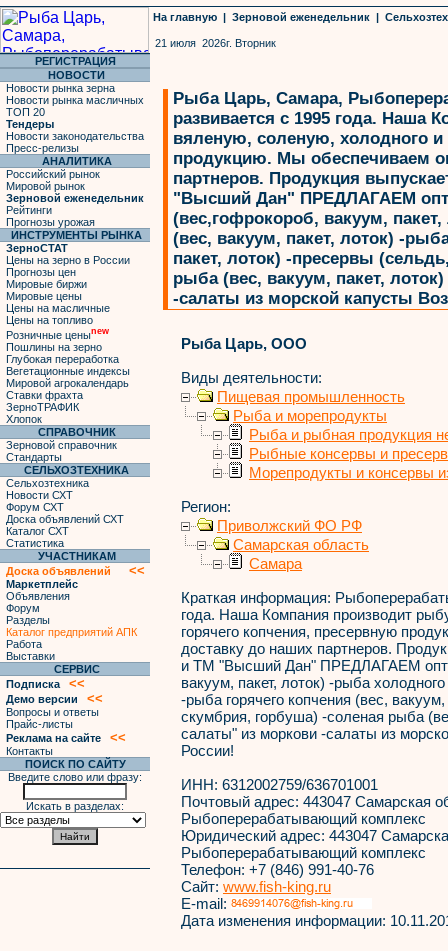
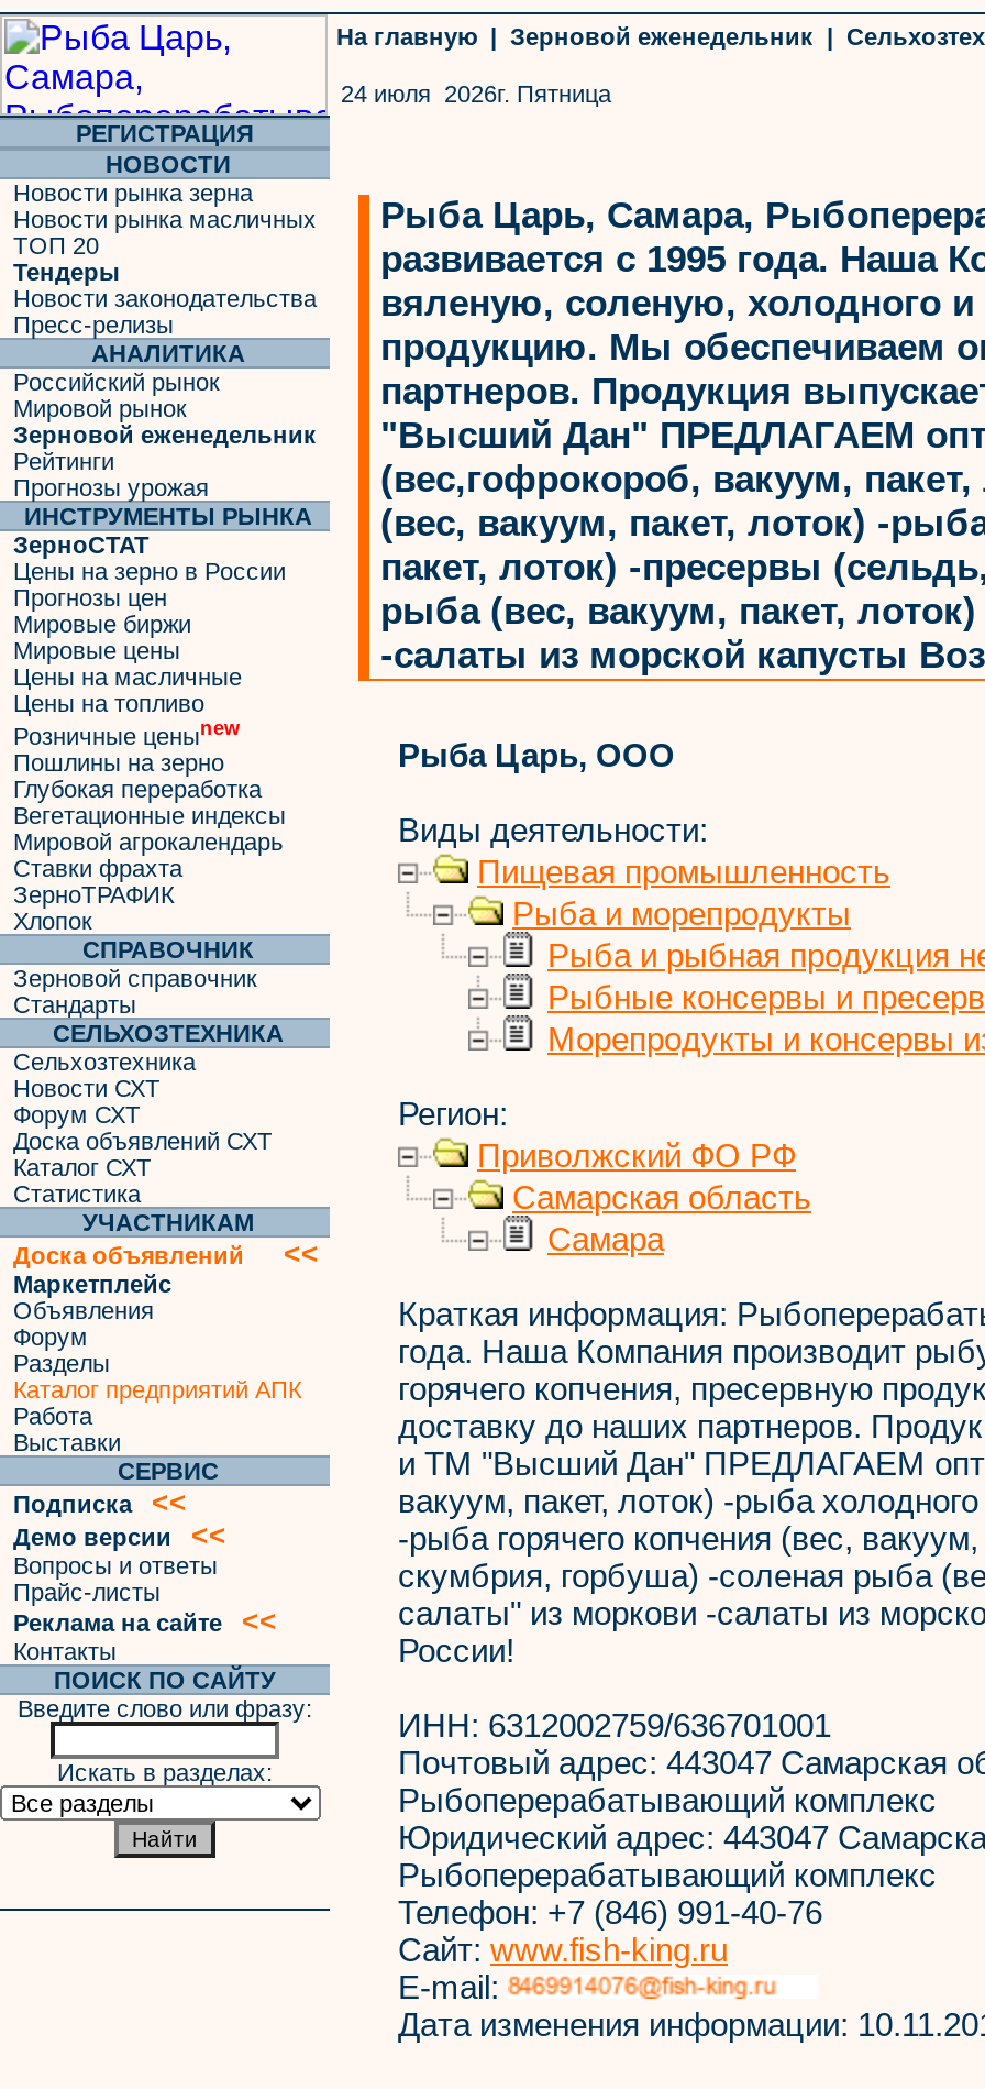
- 21 июля 2026г. Вторник
+ 24 июля 2026г. Пятница
